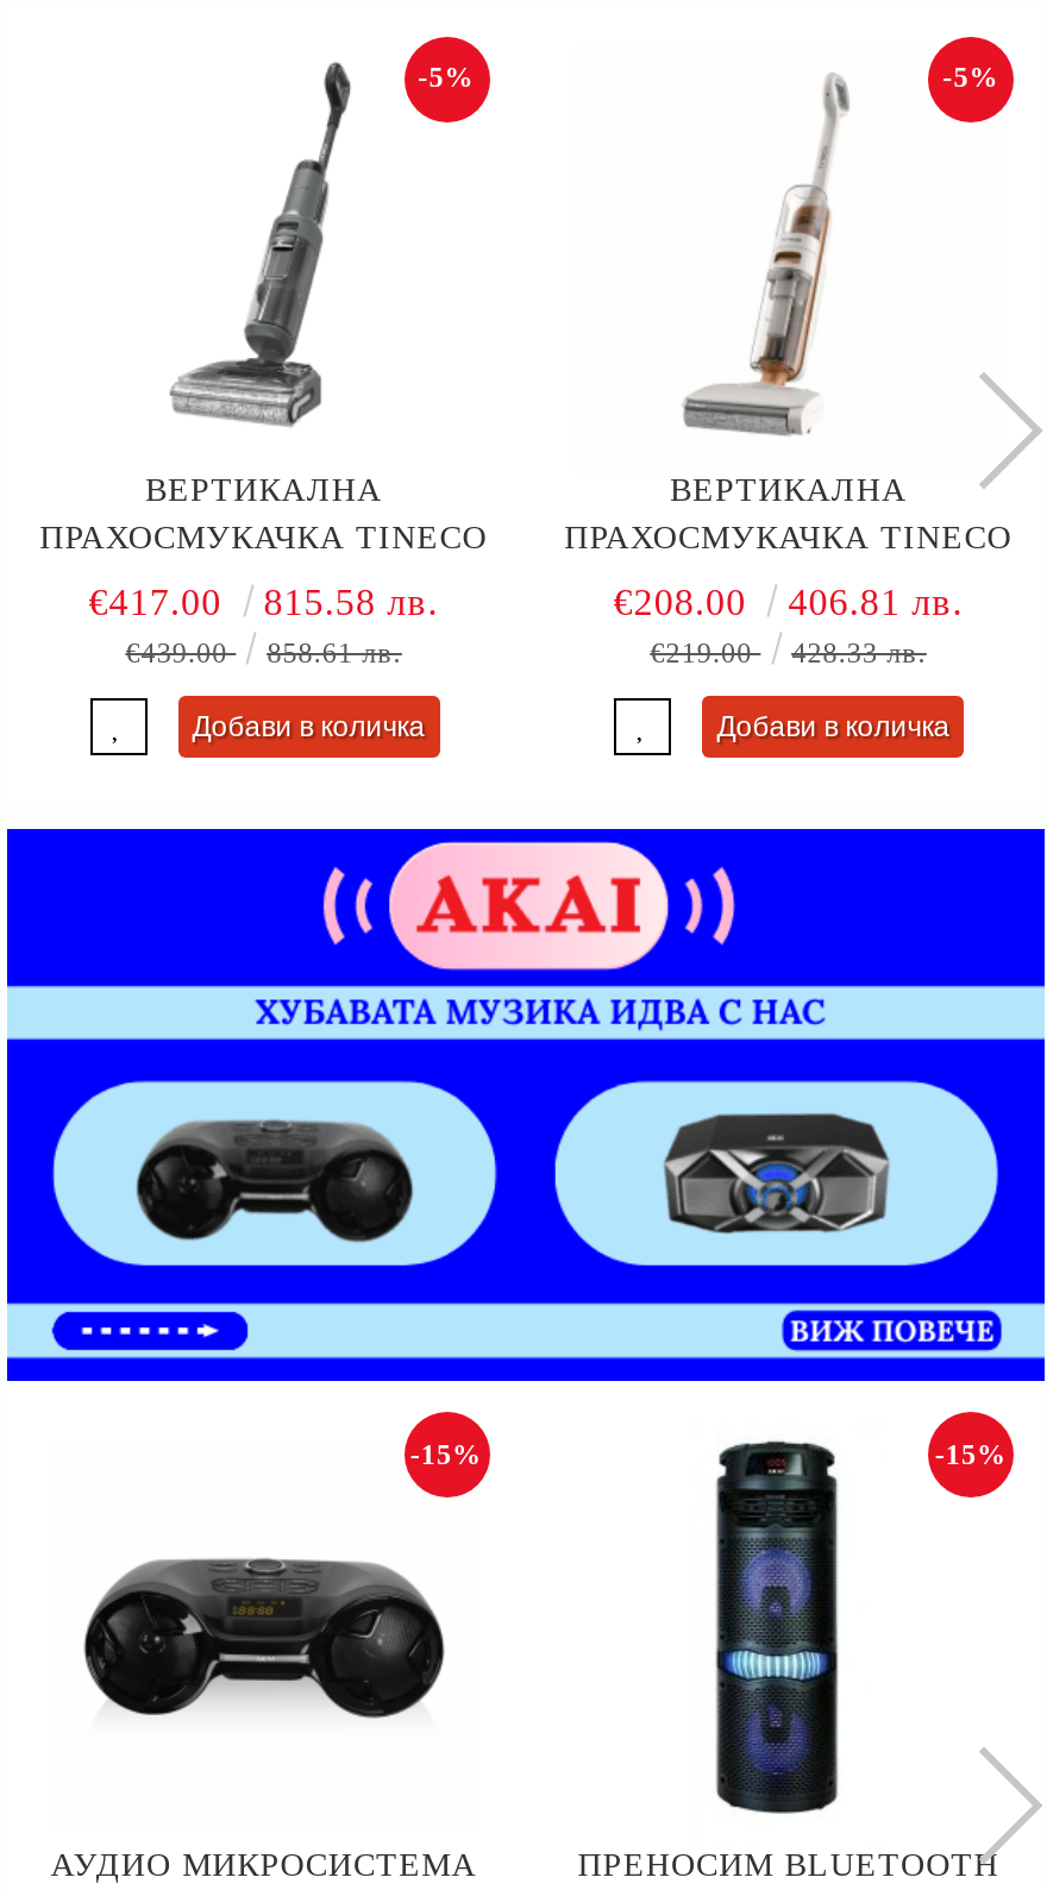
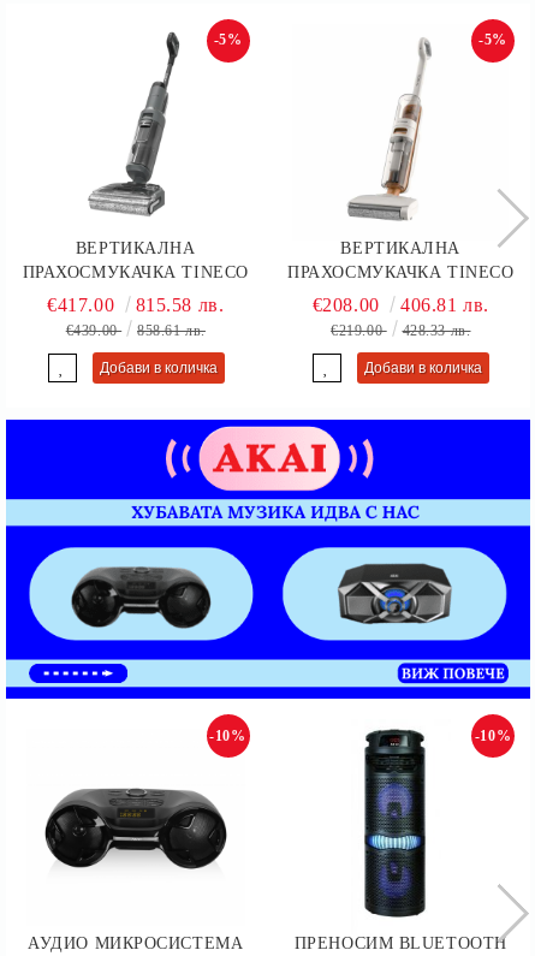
- -15%
+ -10%

- -15%
+ -10%
